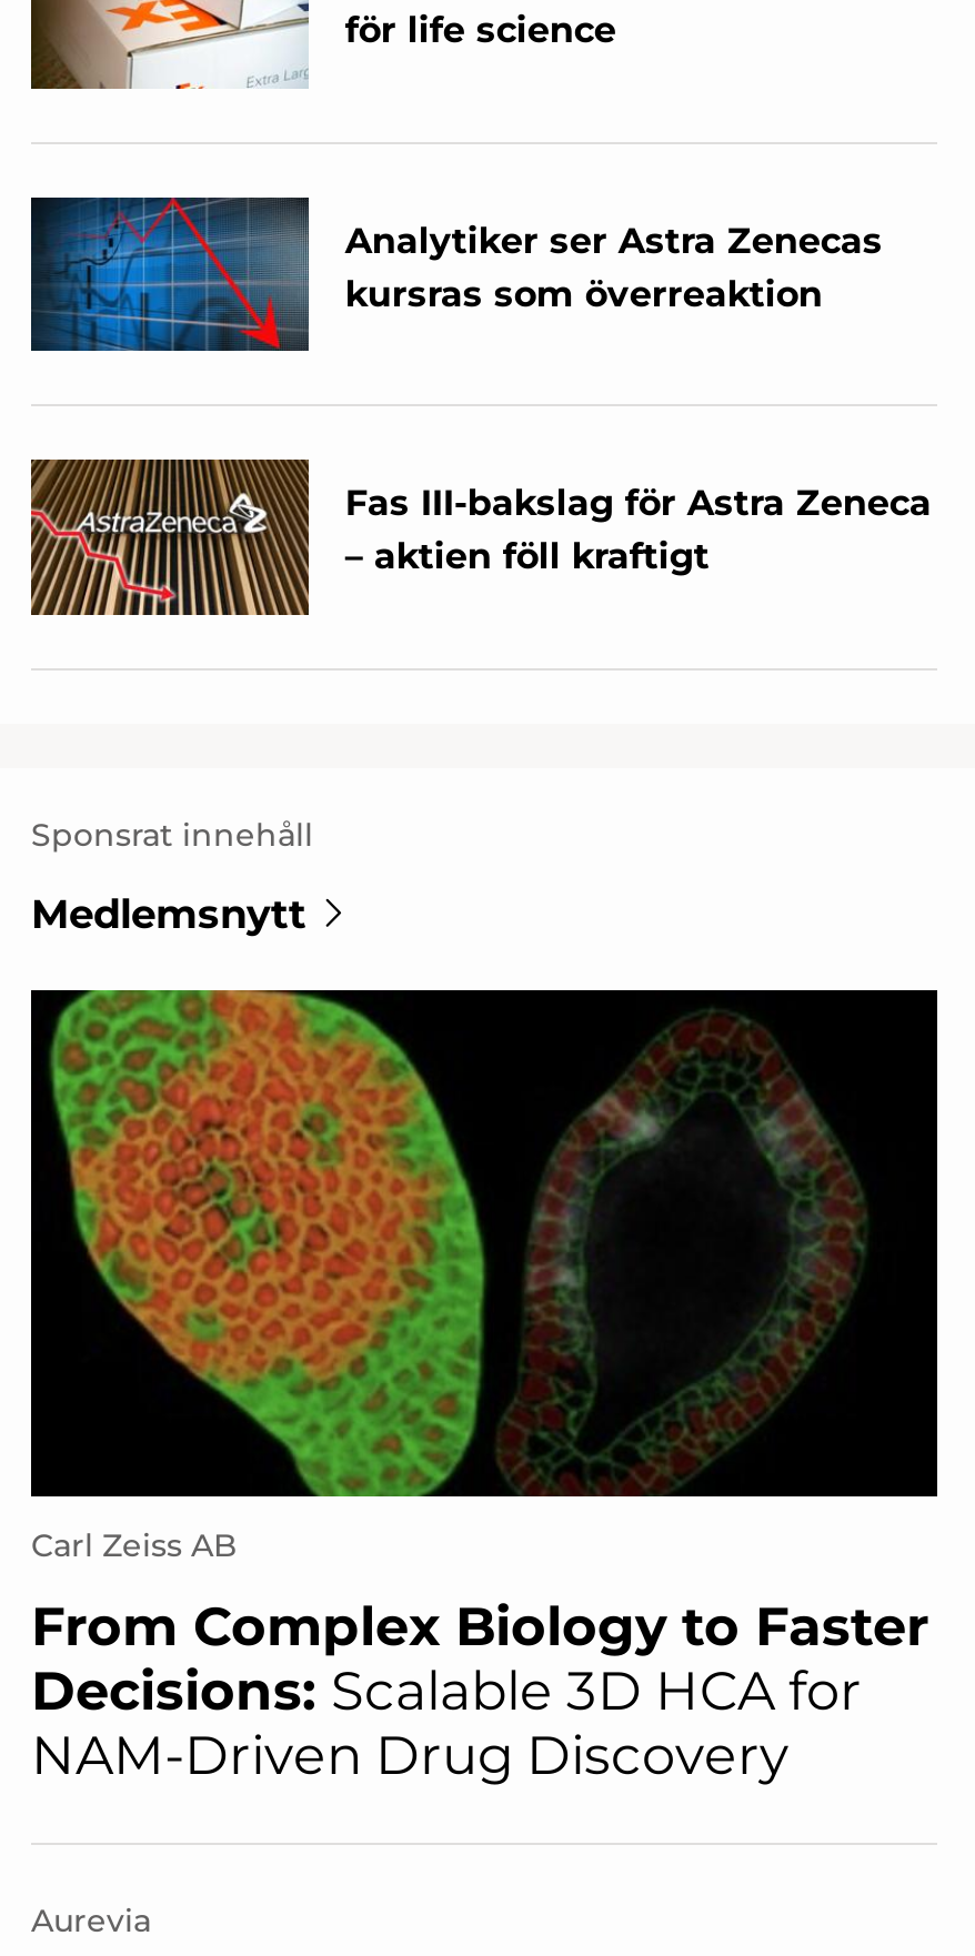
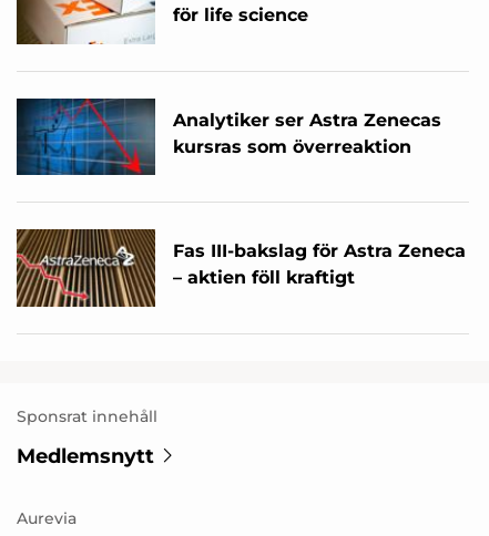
- [image]
- Carl Zeiss AB
- From Complex Biology to Faster
- Decisions: Scalable 3D HCA for
- NAM-Driven Drug Discovery
